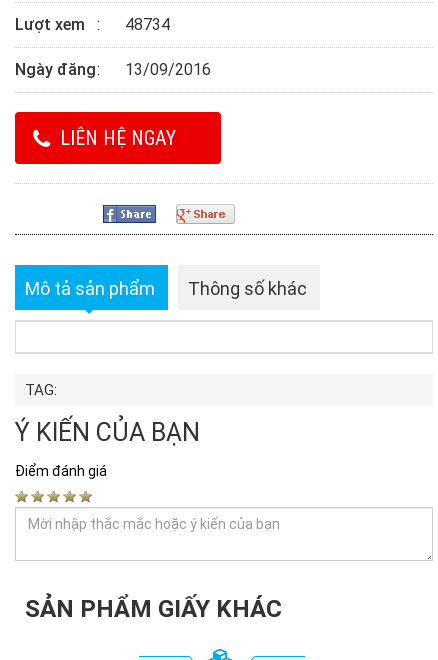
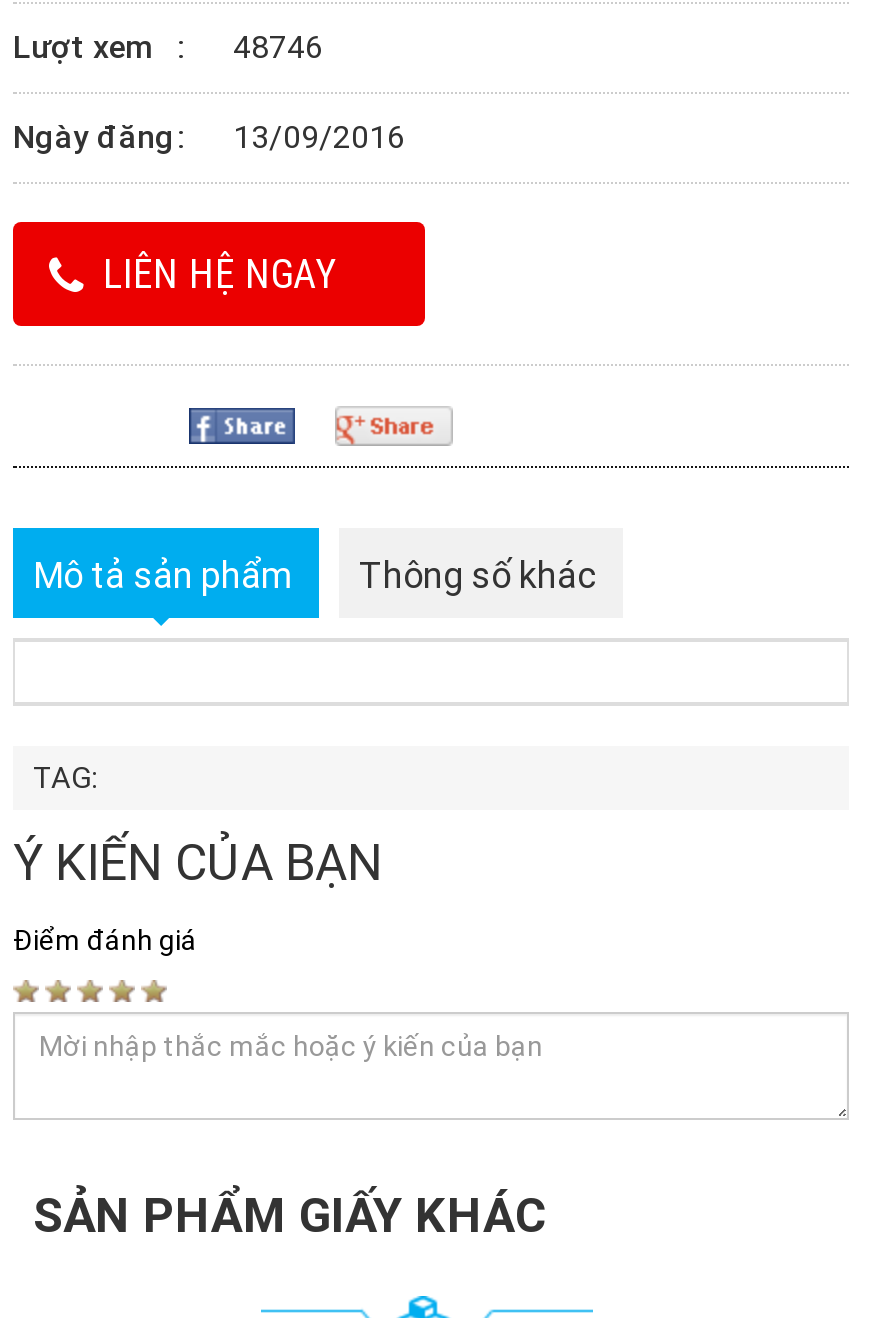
- 48734
+ 48746
